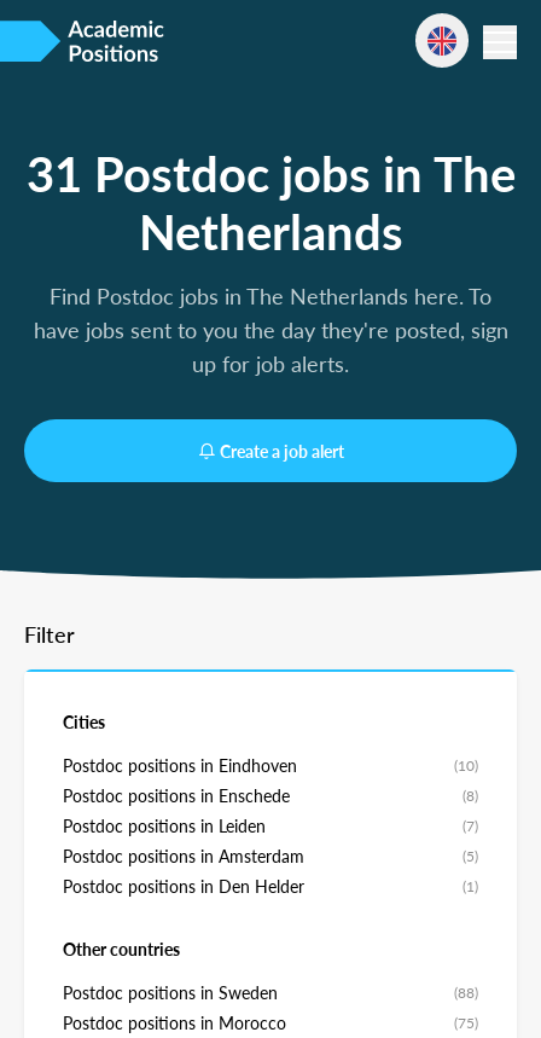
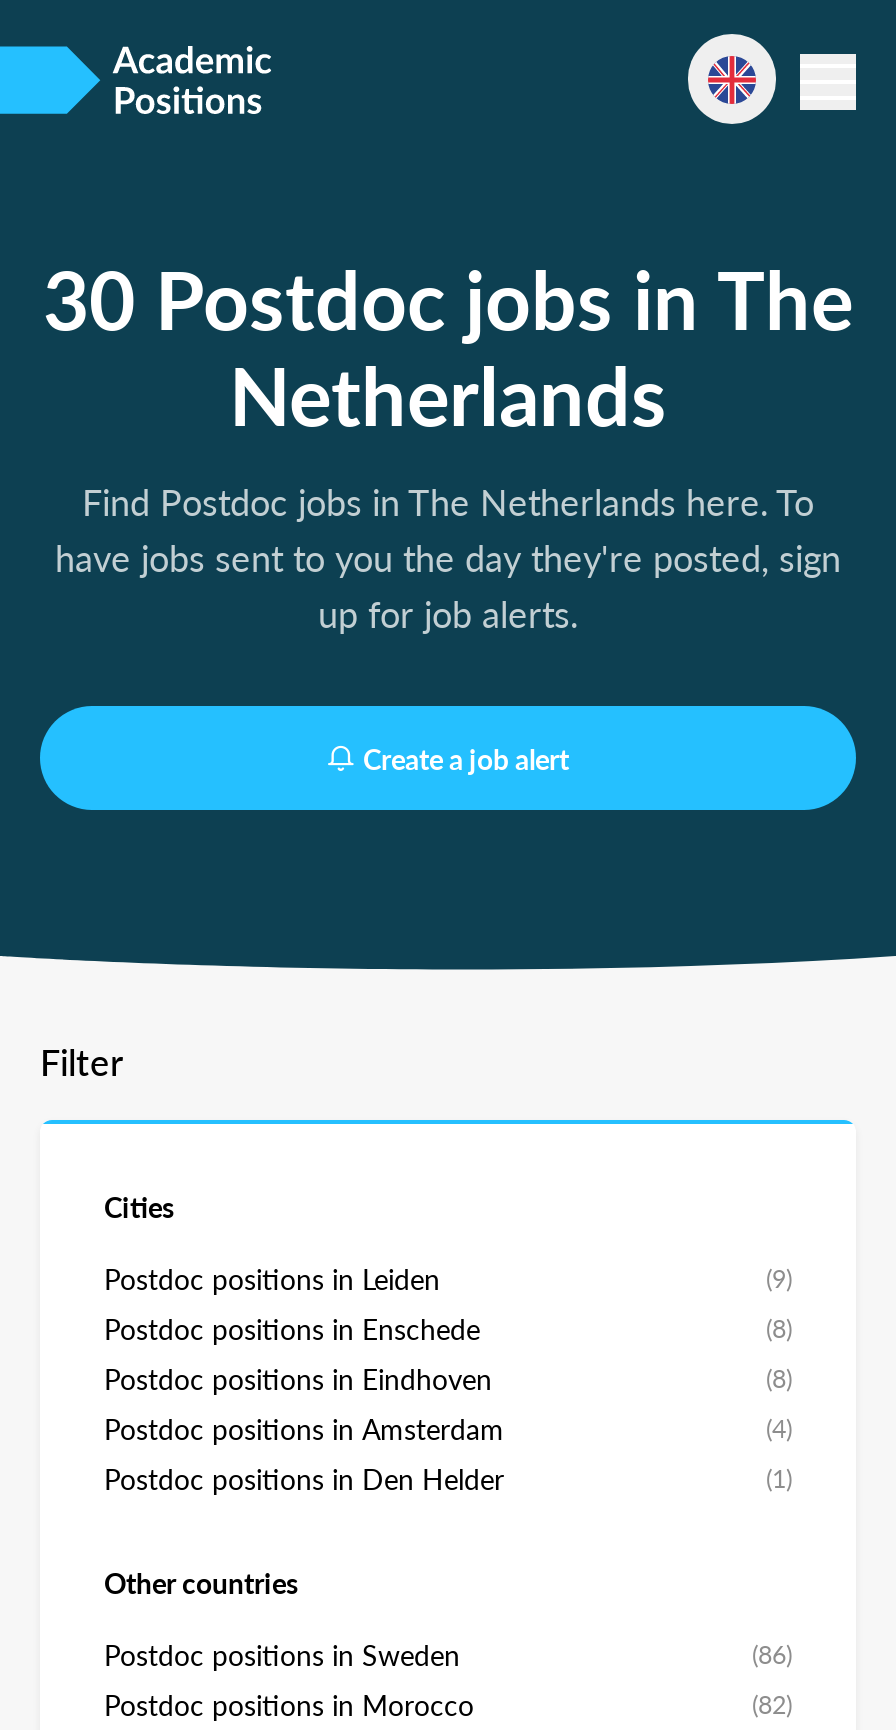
- 31 Postdoc jobs in The
+ 30 Postdoc jobs in The

moved down: Postdoc positions in Eindhoven

- (10)
+ (9)

moved up: Postdoc positions in Leiden

- (7)
+ (8)

- (5)
+ (4)

- (88)
+ (86)

- (75)
+ (82)
